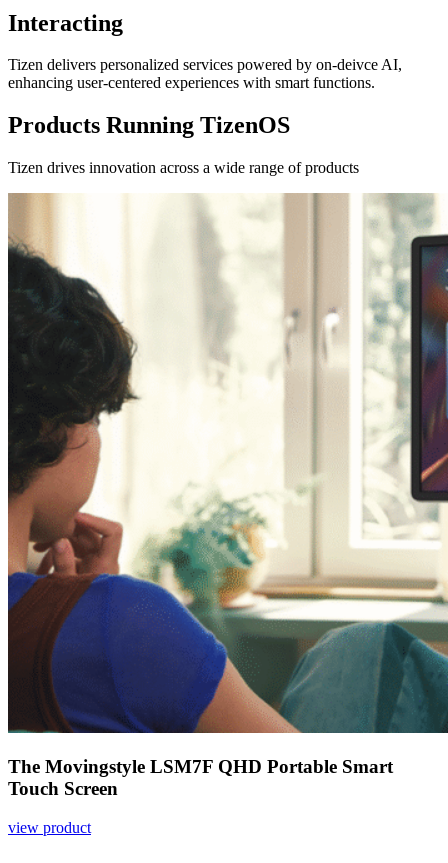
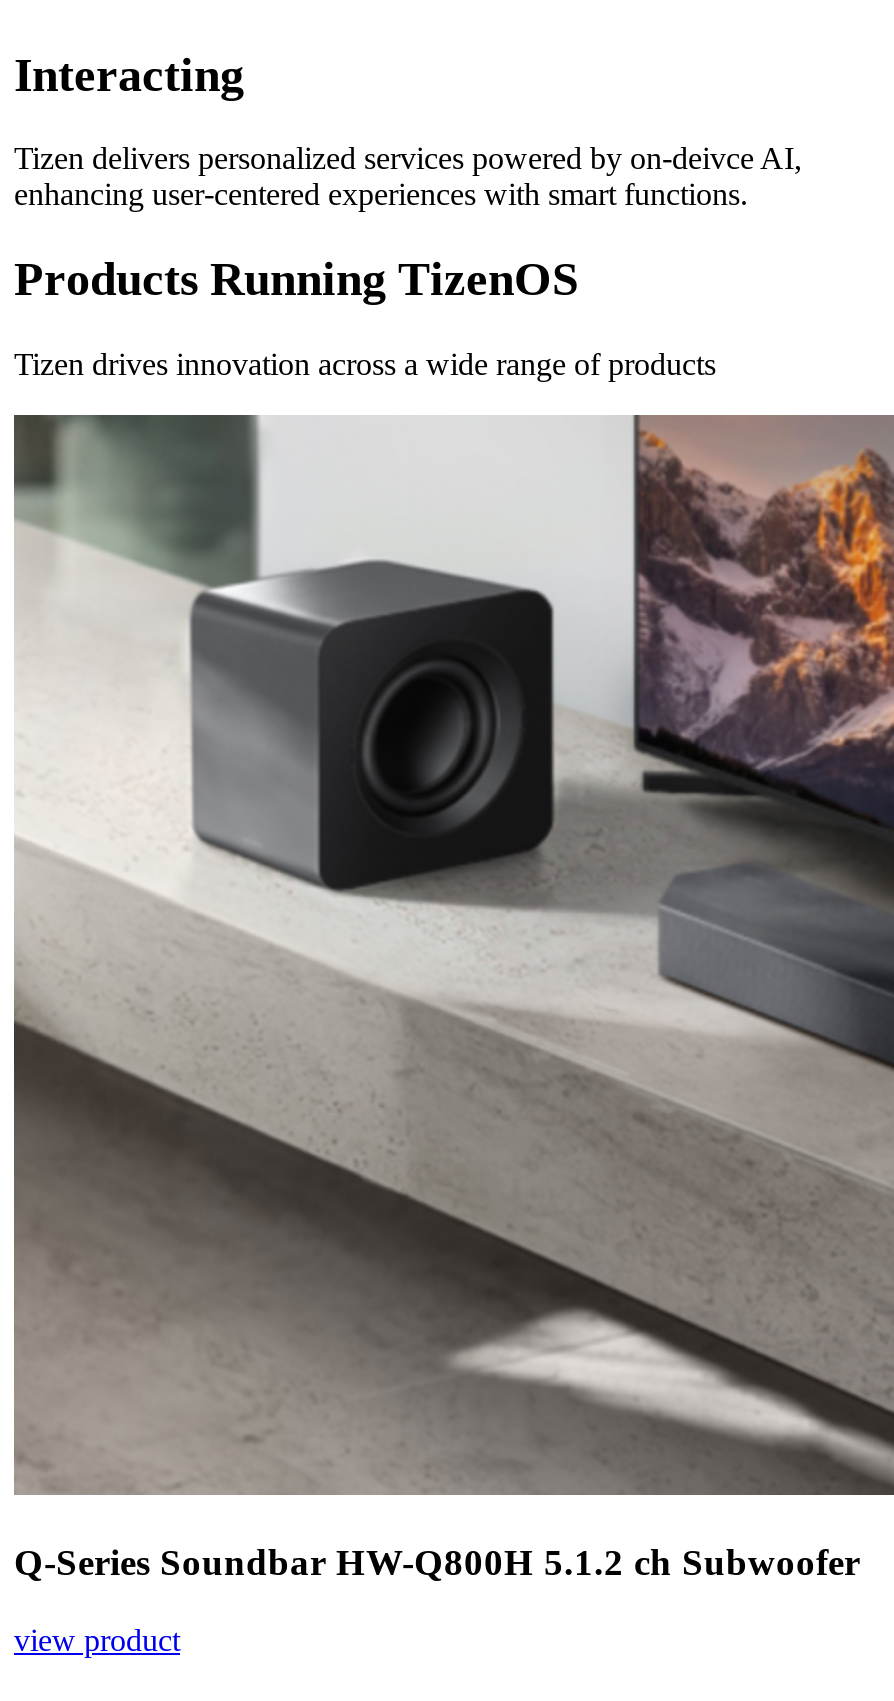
- [image]
- The Movingstyle LSM7F QHD Portable Smart
- Touch Screen
+ [image]
+ Q-Series Soundbar HW-Q800H 5.1.2 ch Subwoofer
